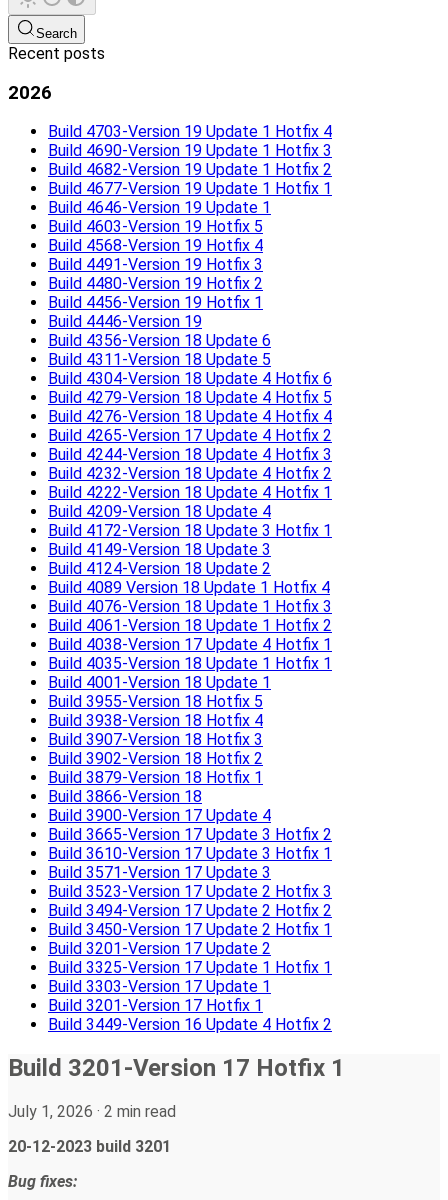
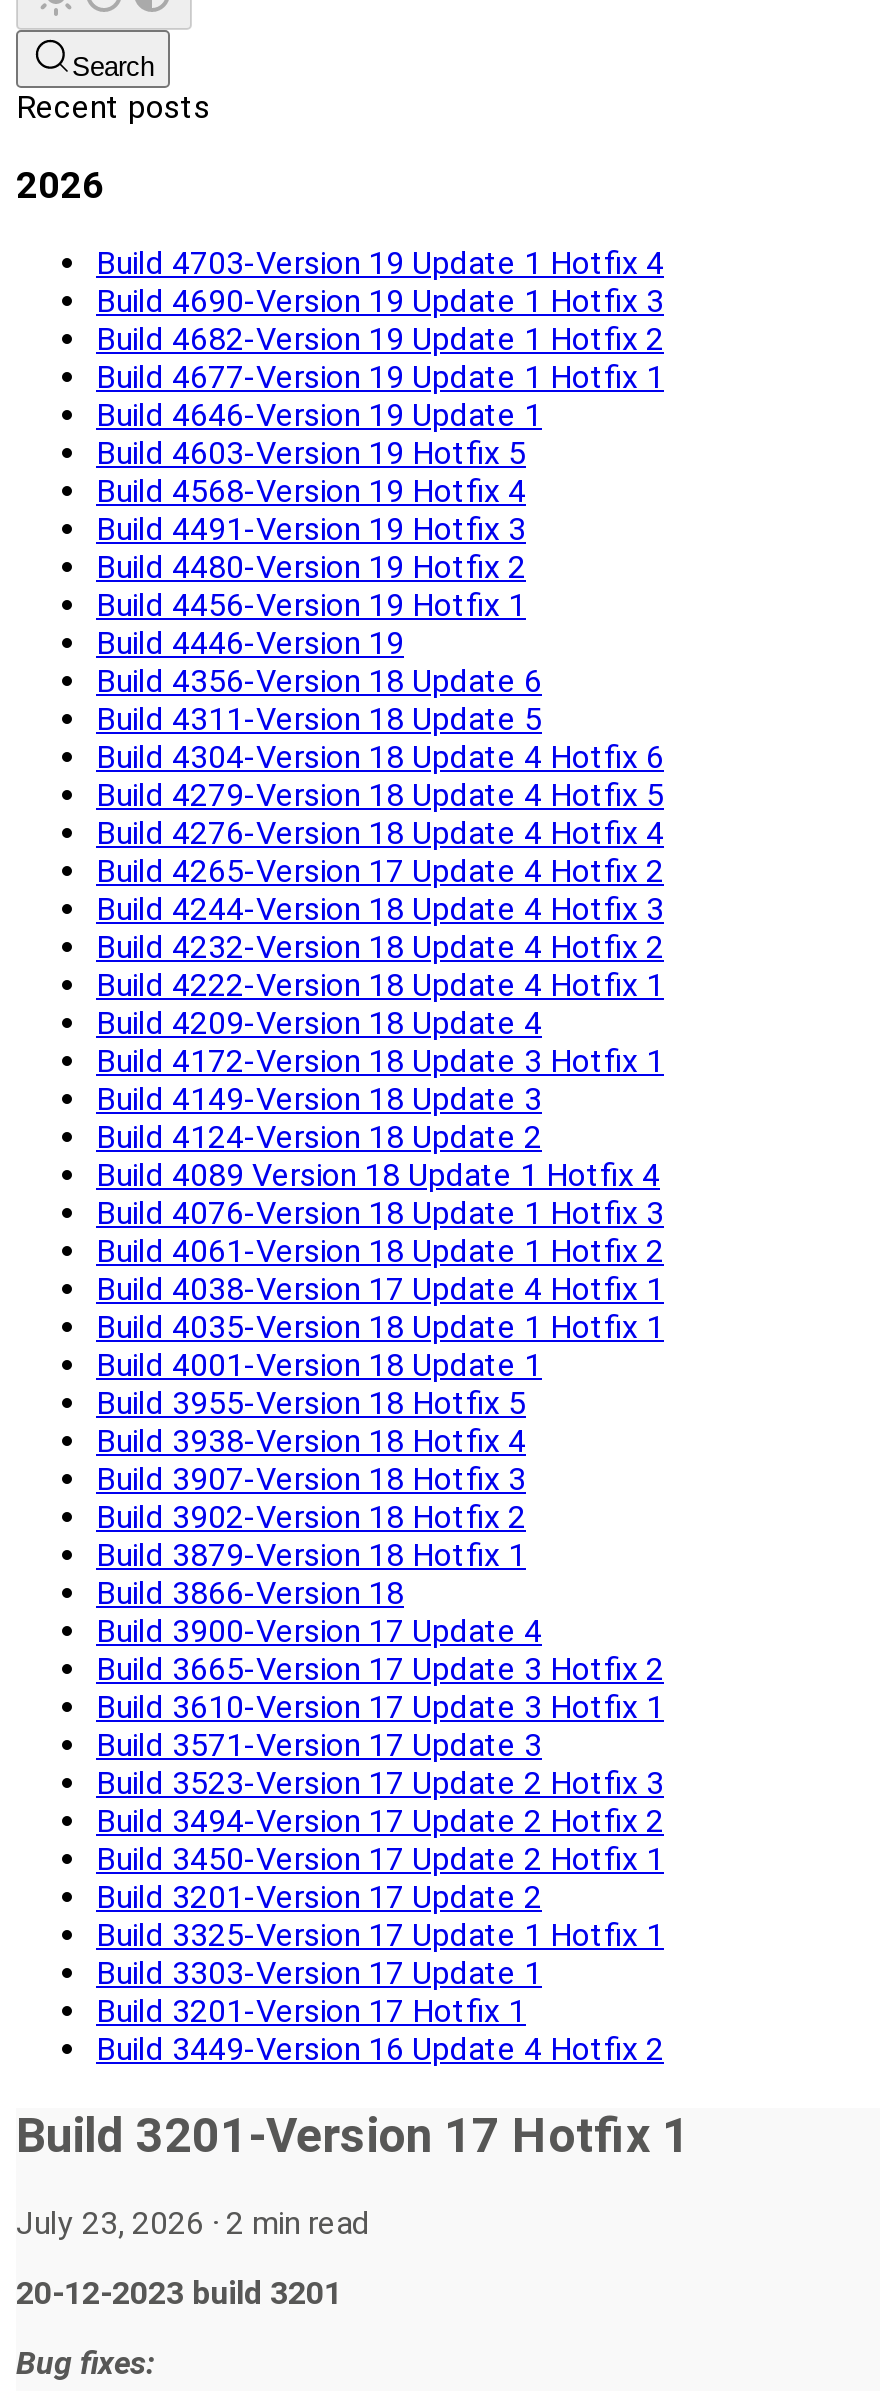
- July 1, 2026 · 2 min read
+ July 23, 2026 · 2 min read
